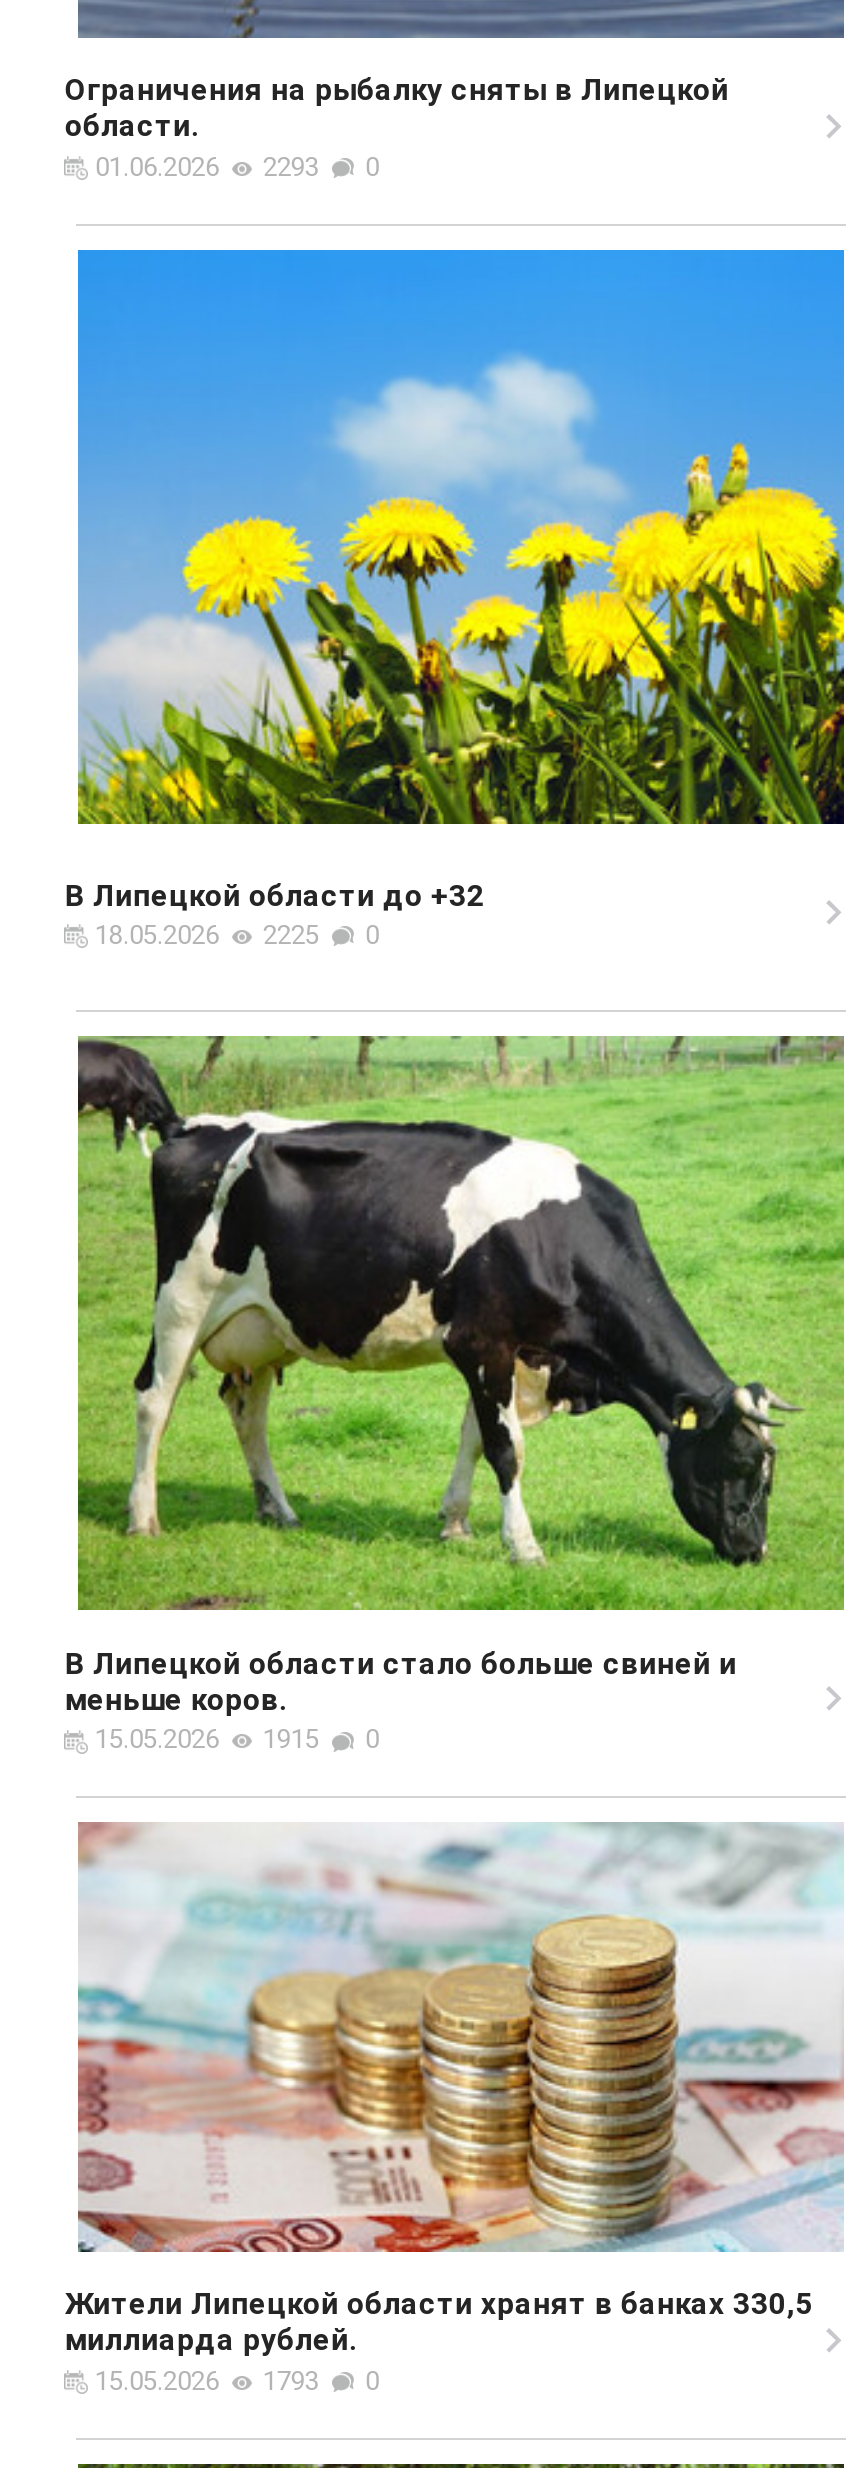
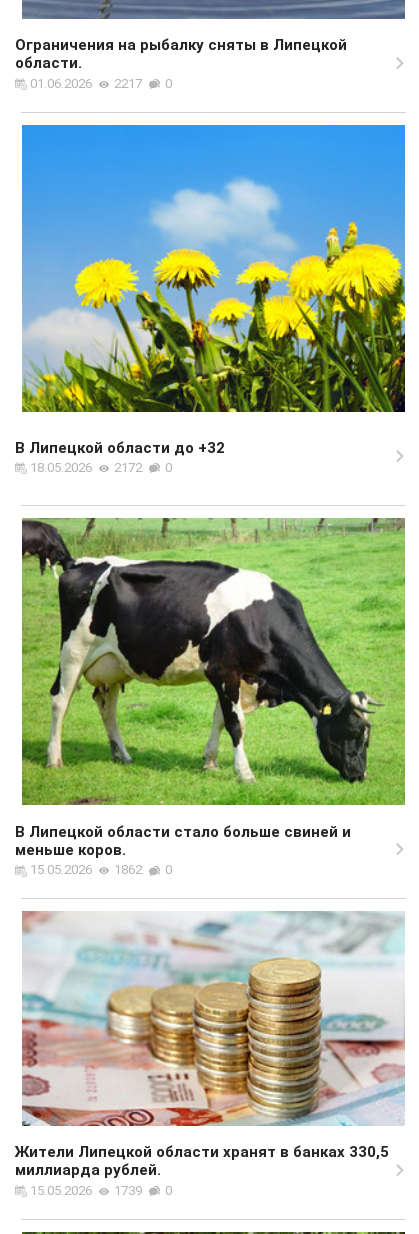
- 01.06.2026 2293 0
+ 01.06.2026 2217 0

- 18.05.2026 2225 0
+ 18.05.2026 2172 0

- 15.05.2026 1915 0
+ 15.05.2026 1862 0

- 15.05.2026 1793 0
+ 15.05.2026 1739 0
